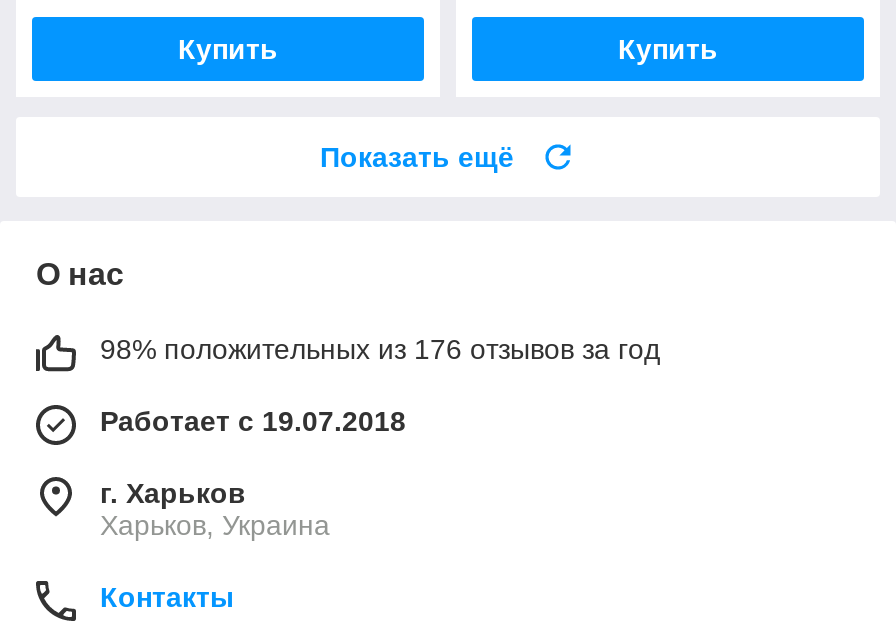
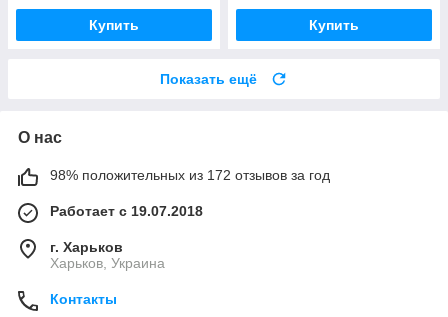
- 98% положительных из 176 отзывов за год
+ 98% положительных из 172 отзывов за год
